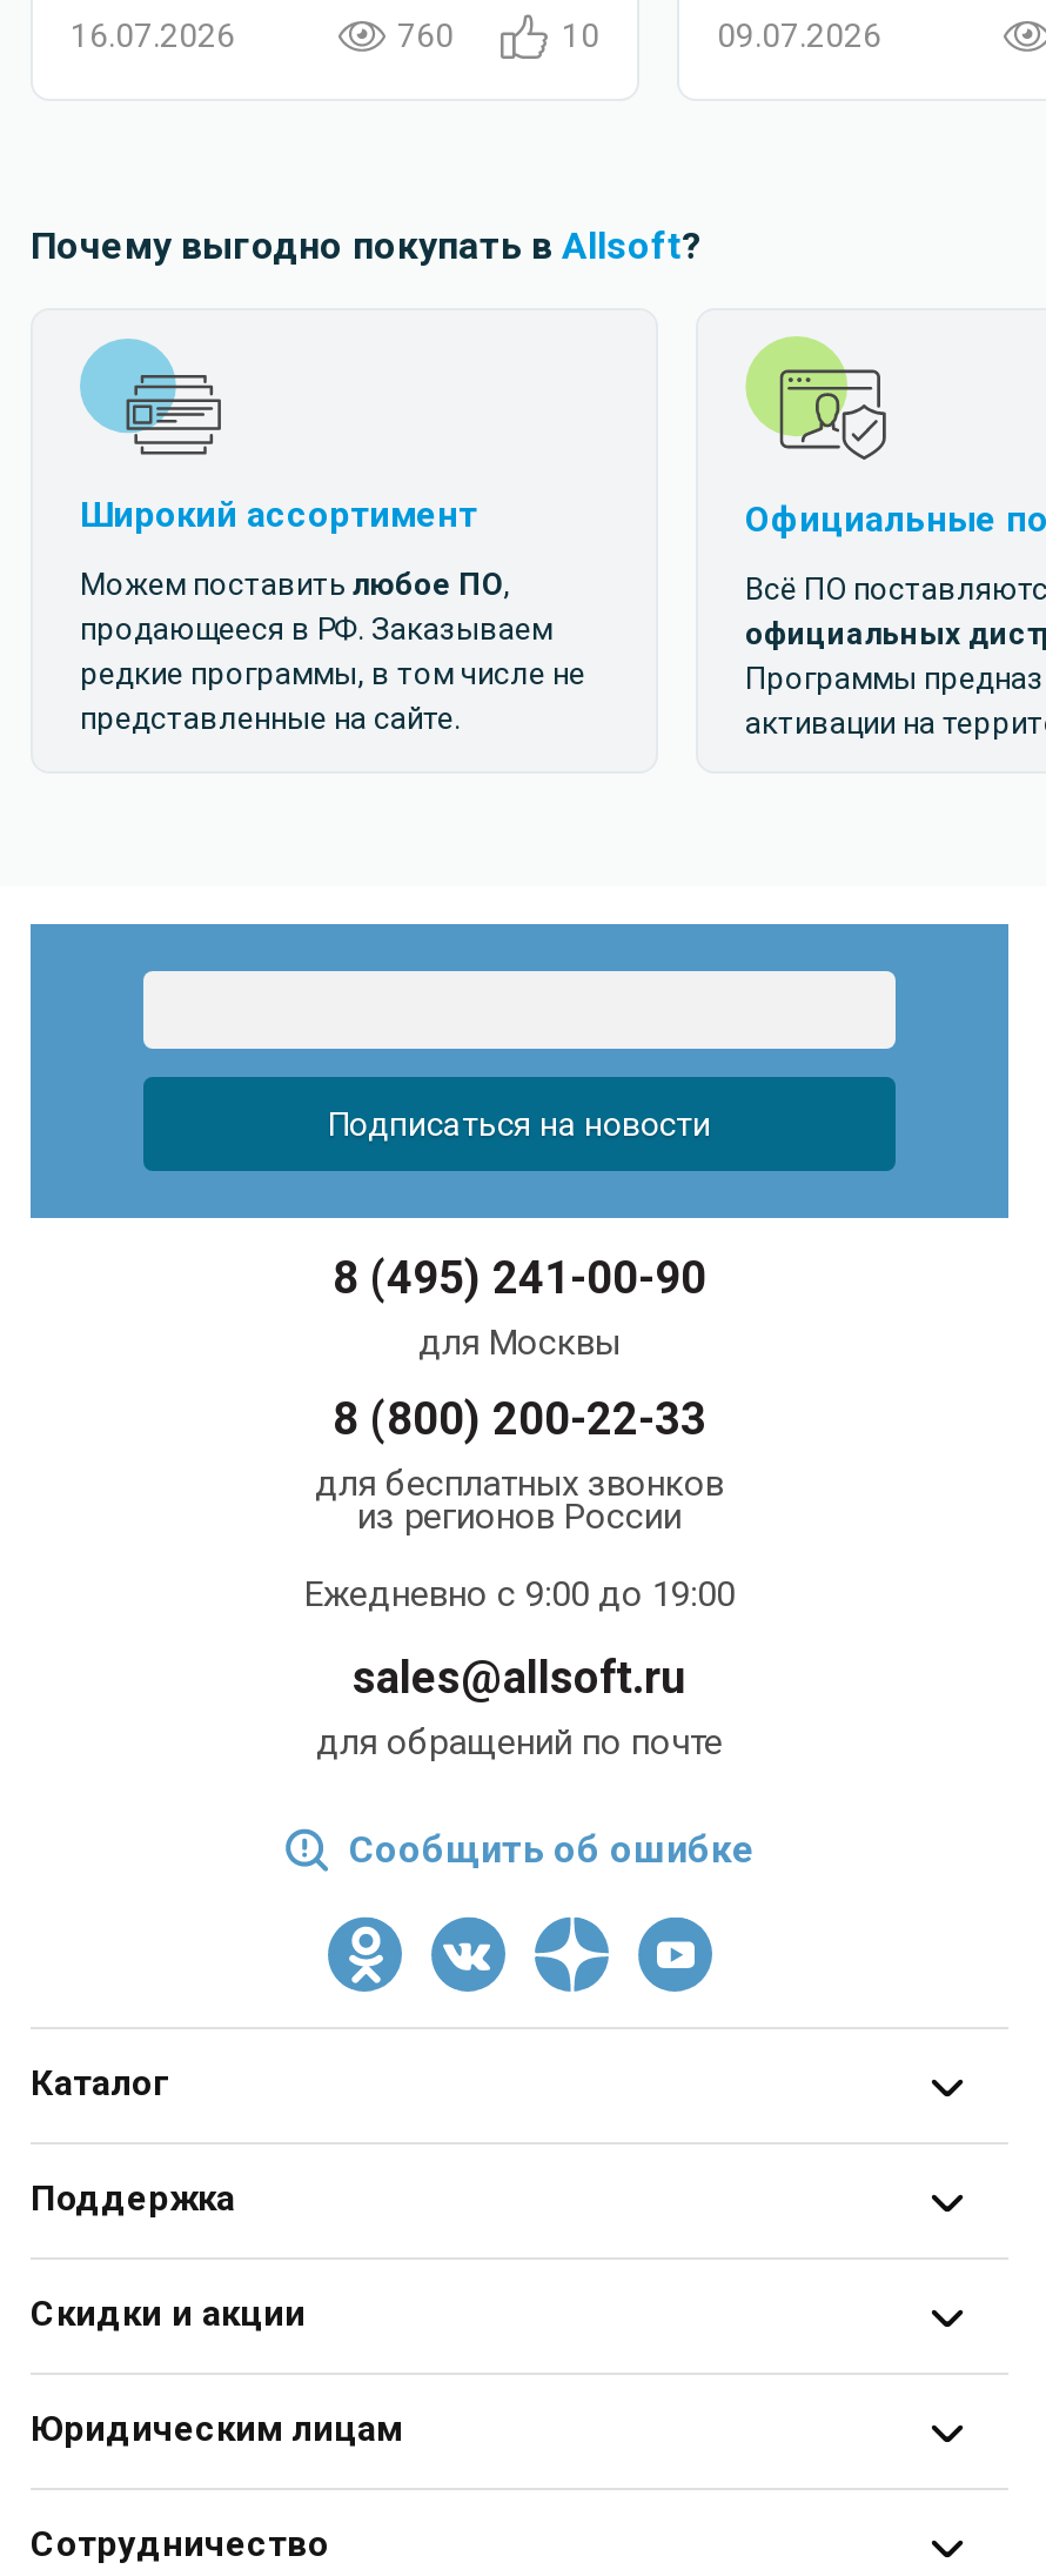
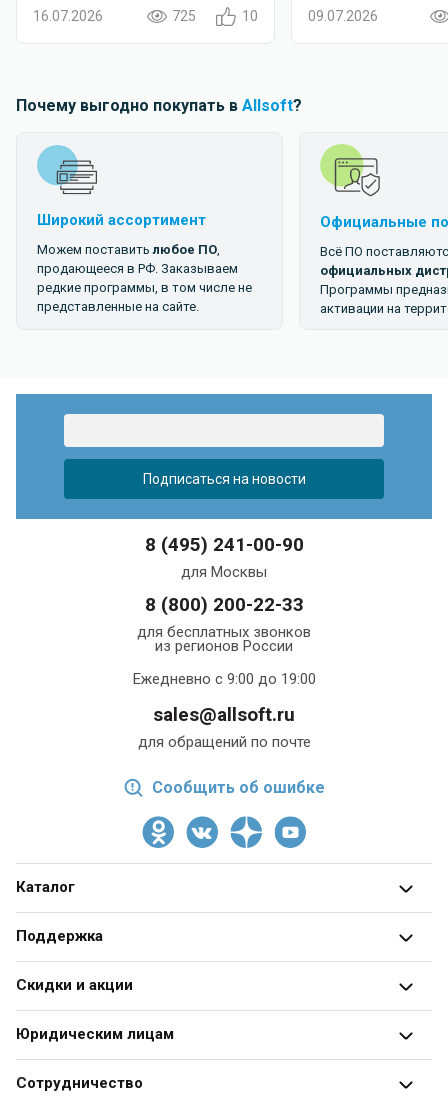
- 760
+ 725
